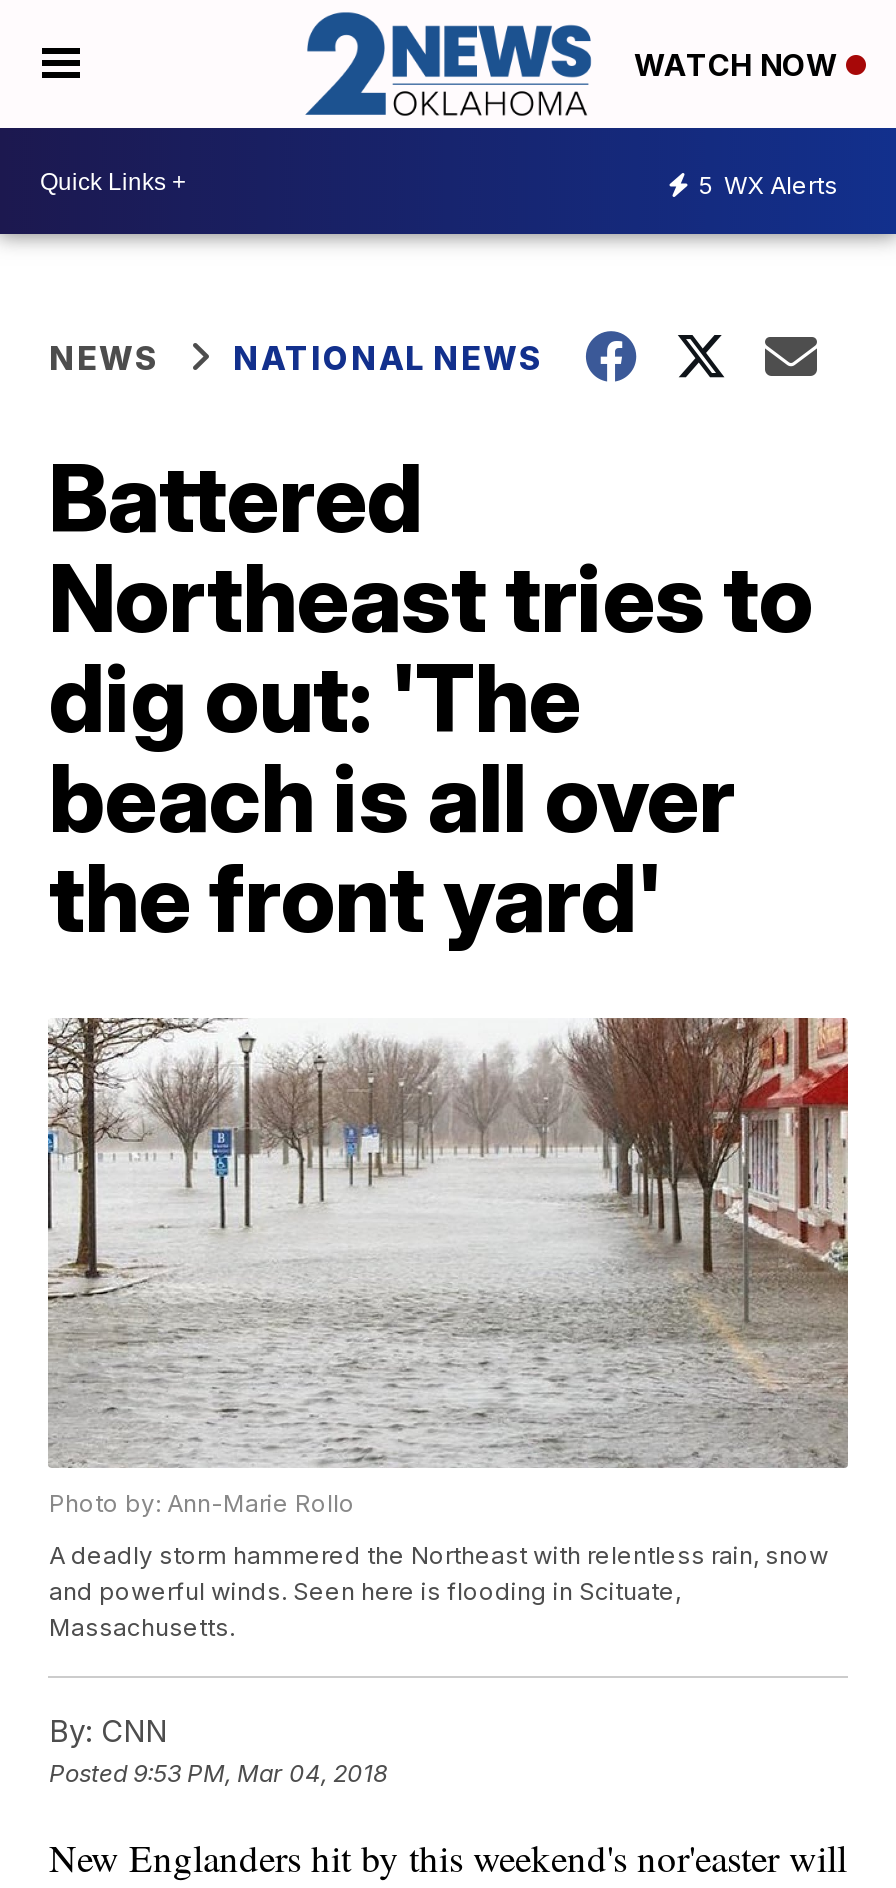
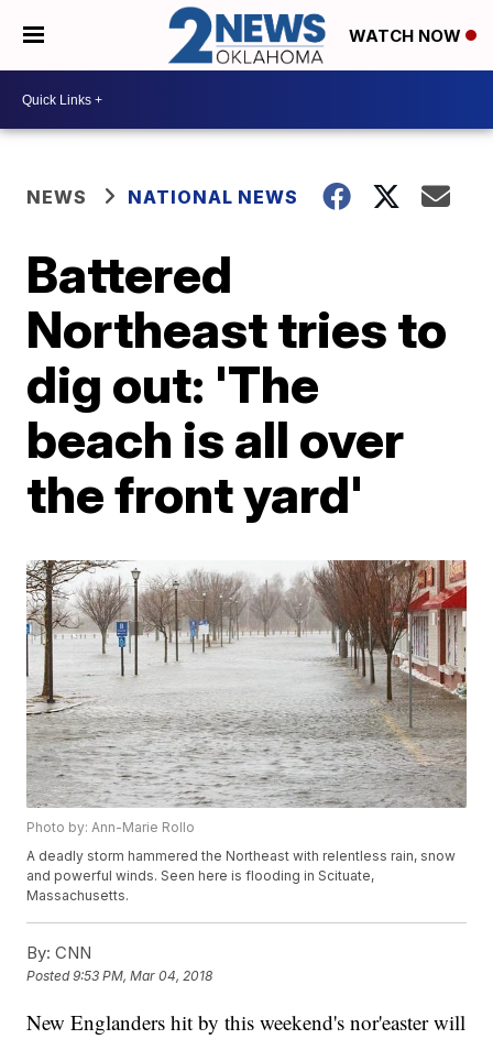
- 5 WX Alerts
